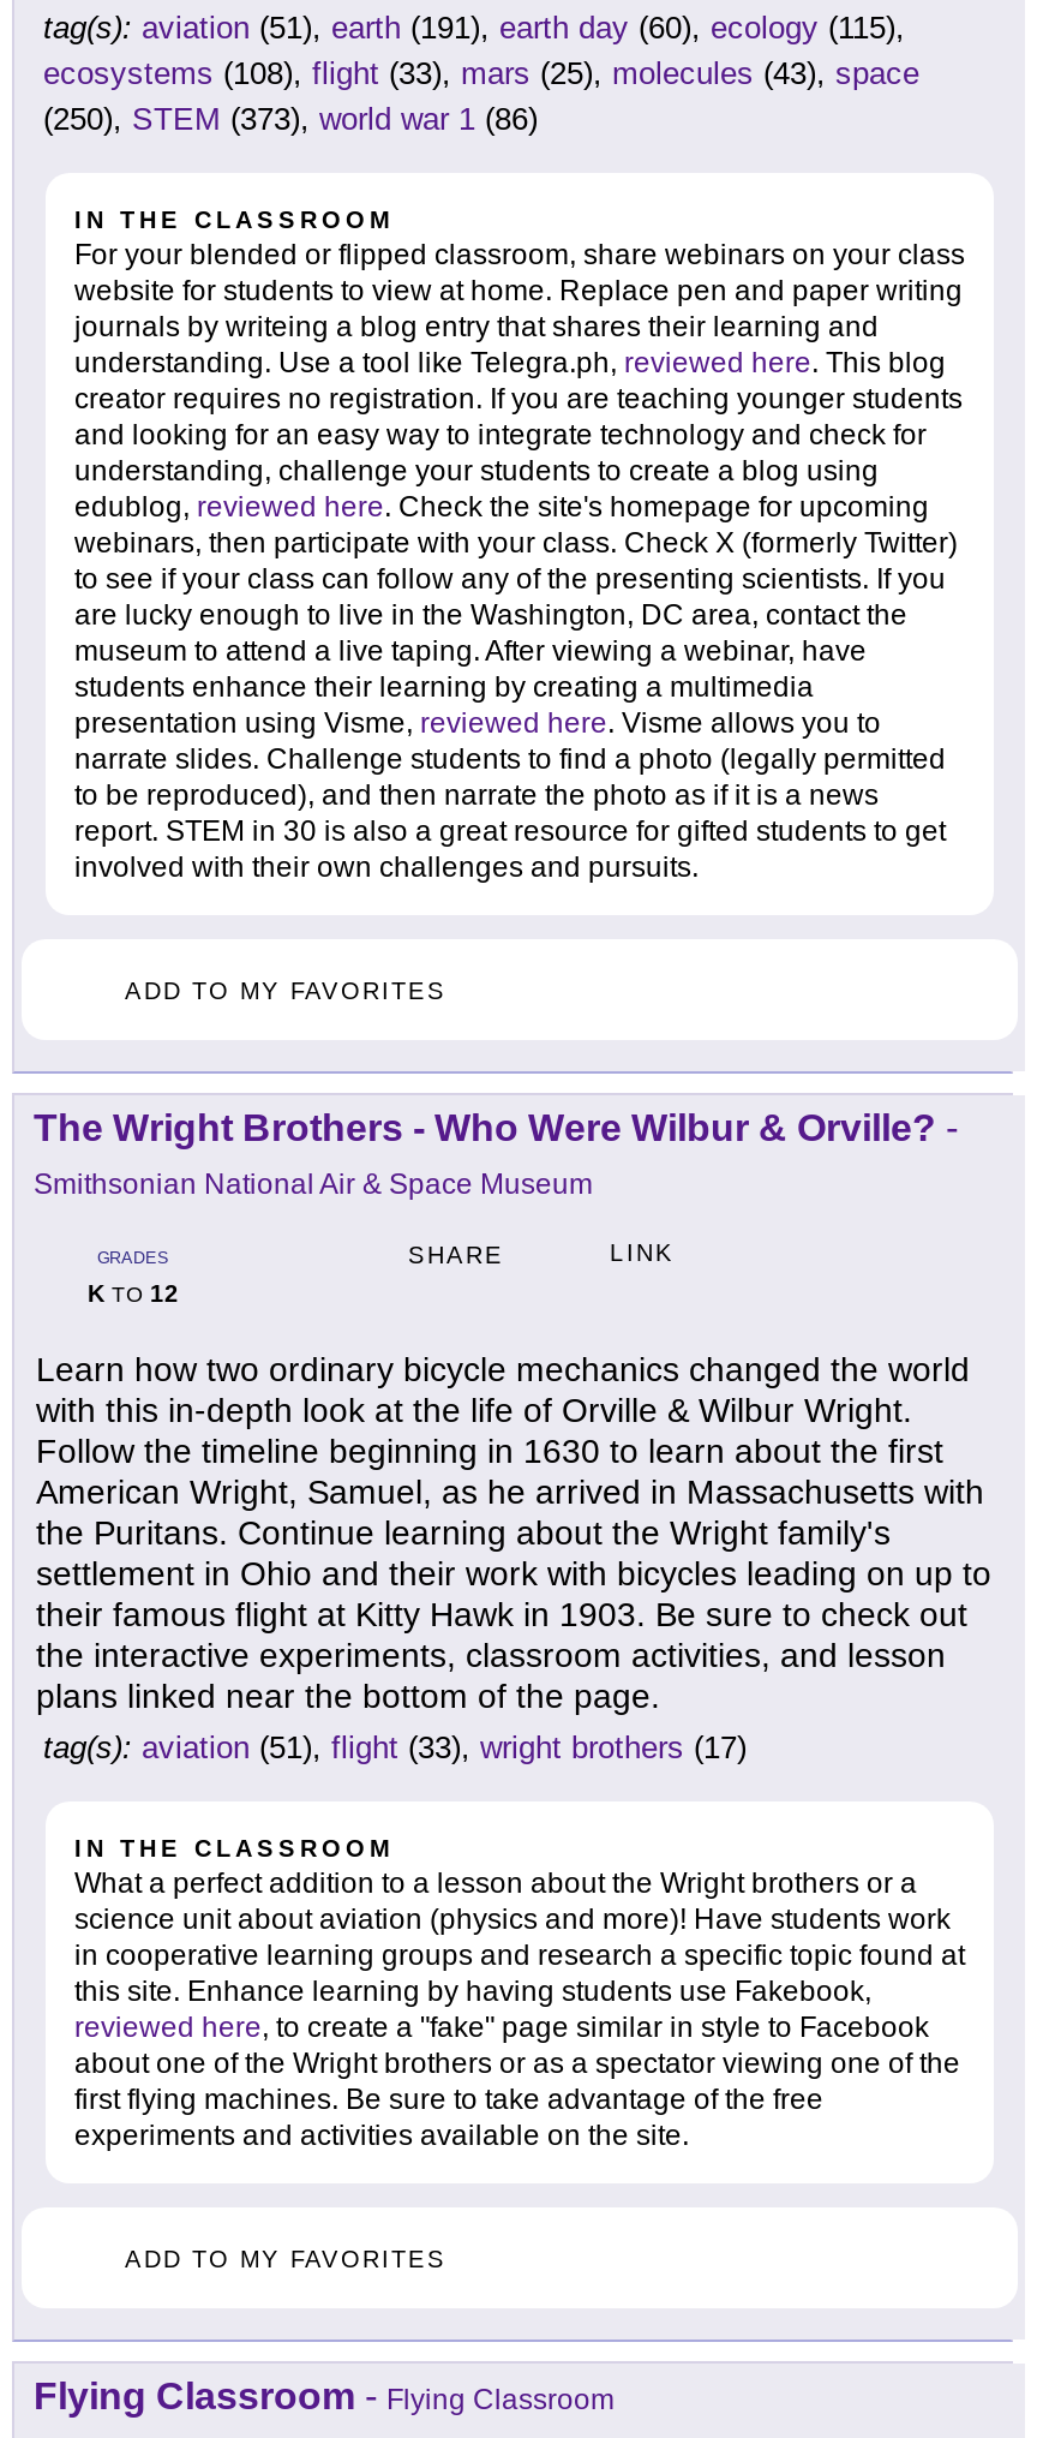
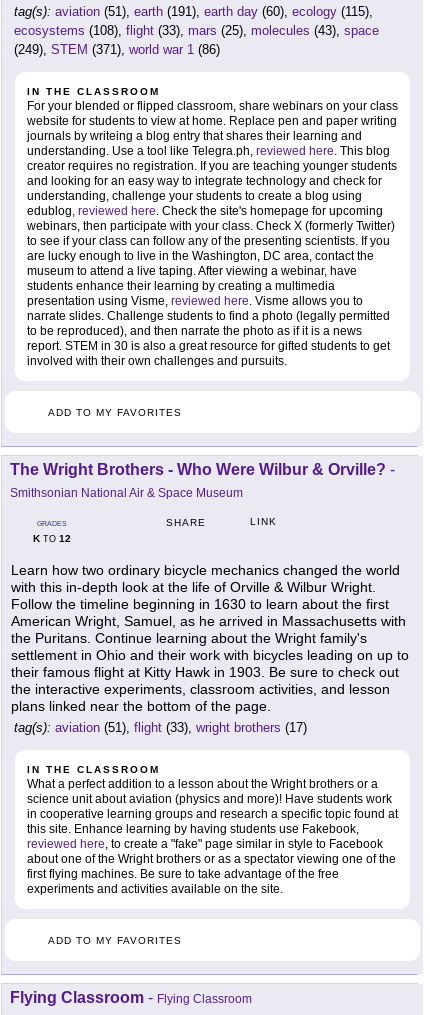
- (250), STEM (373), world war 1 (86)
+ (249), STEM (371), world war 1 (86)
